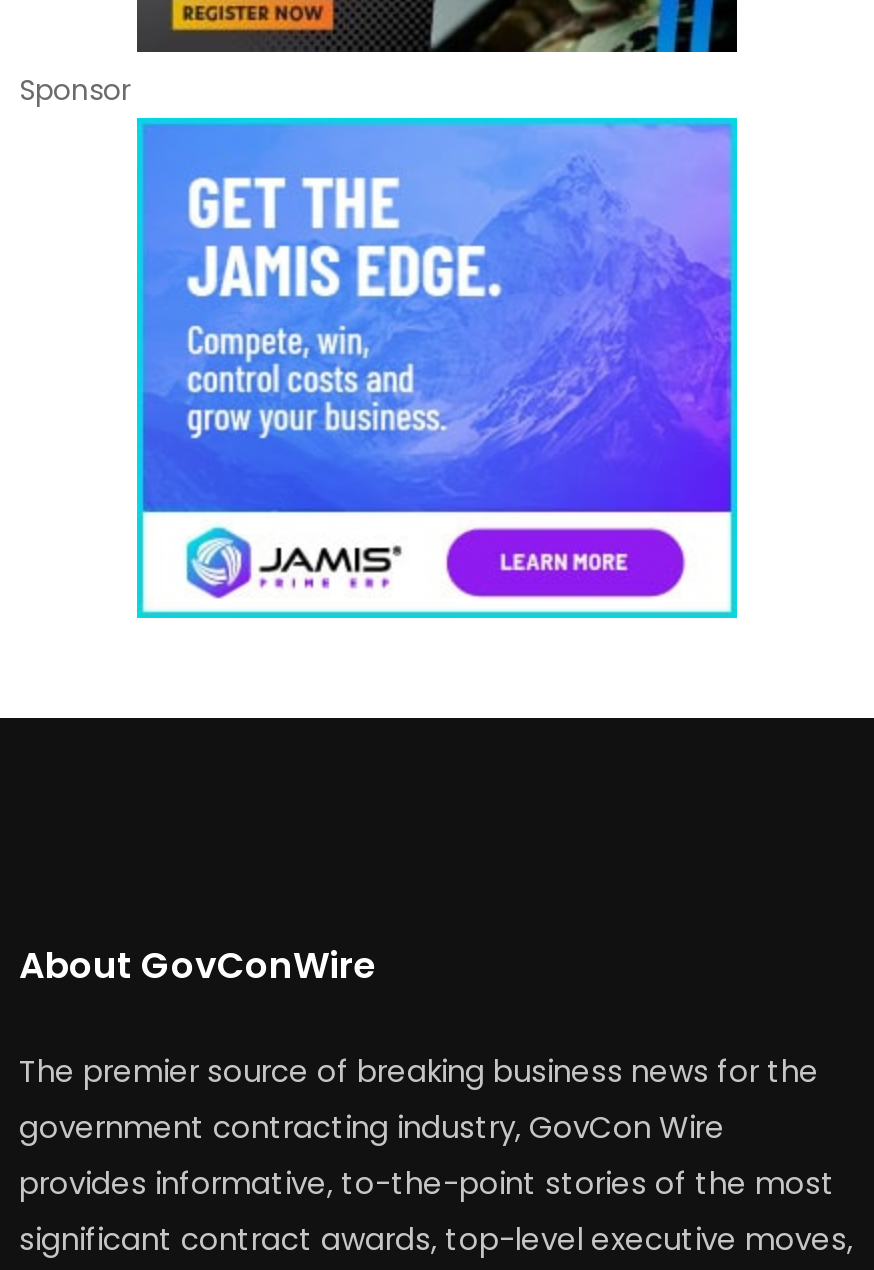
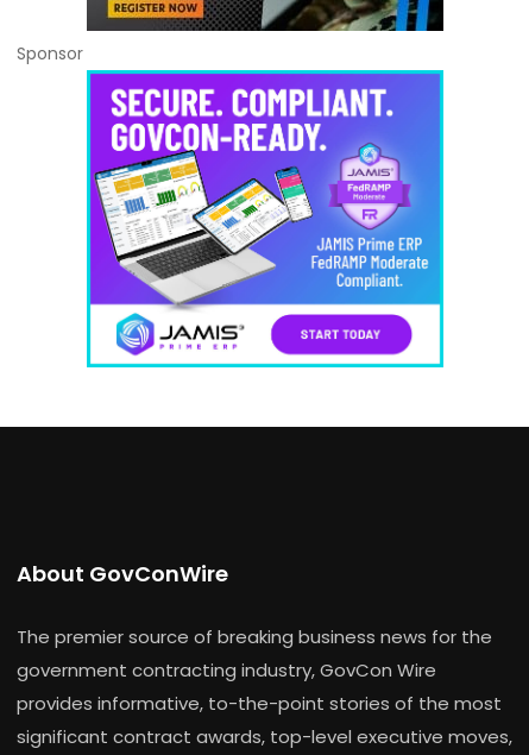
- [image]
+ [image]
